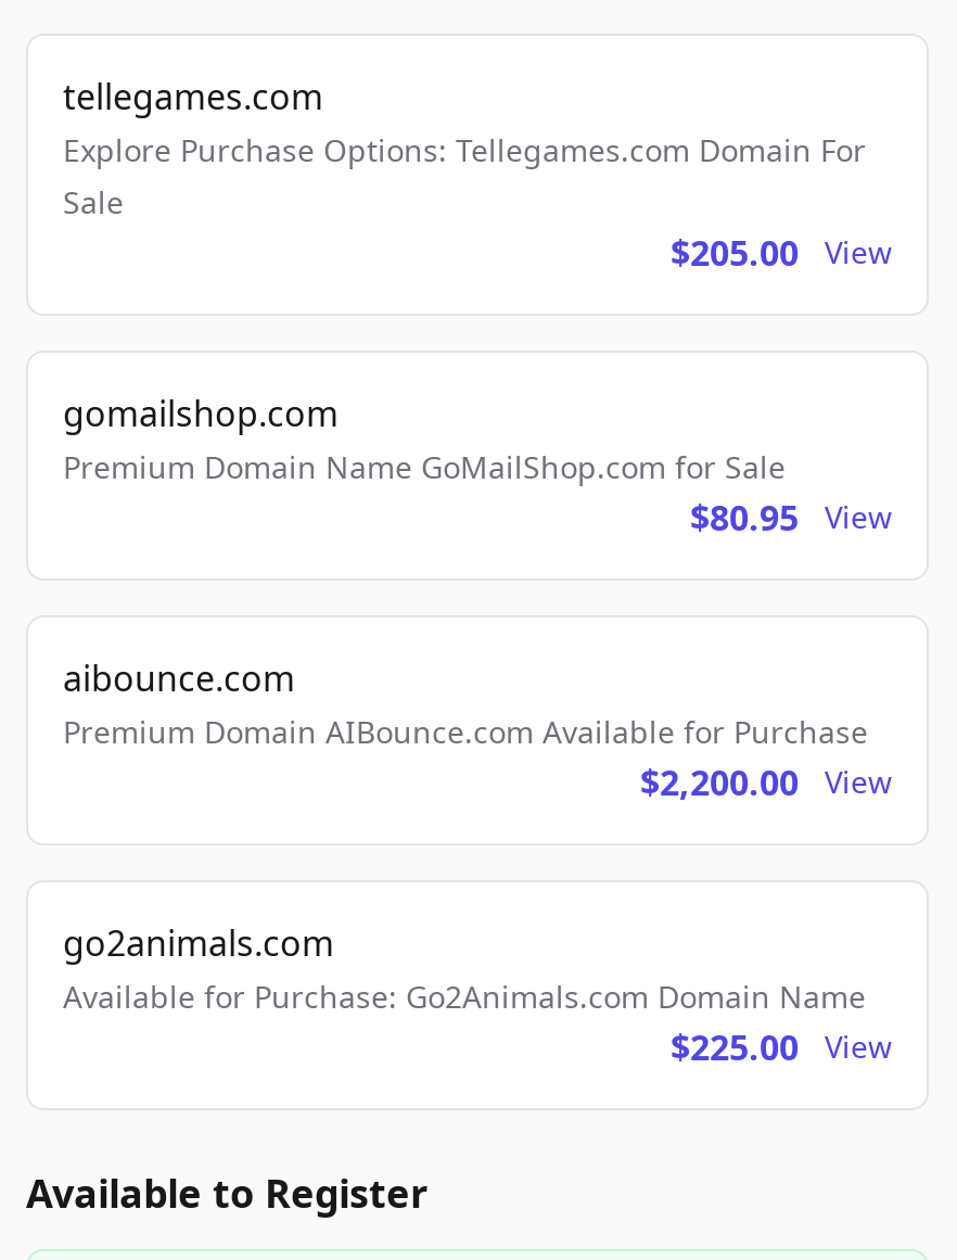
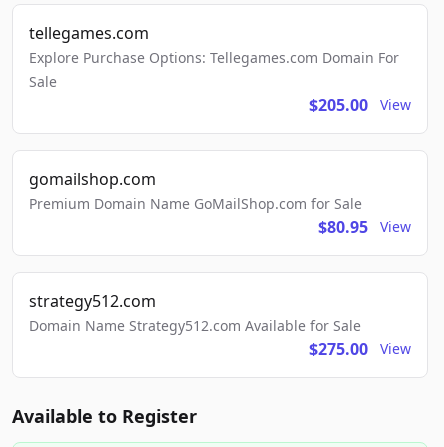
- aibounce.com
- Premium Domain AIBounce.com Available for Purchase
- $2,200.00
- View
- go2animals.com
- Available for Purchase: Go2Animals.com Domain Name
- $225.00
+ strategy512.com
+ Domain Name Strategy512.com Available for Sale
+ $275.00
